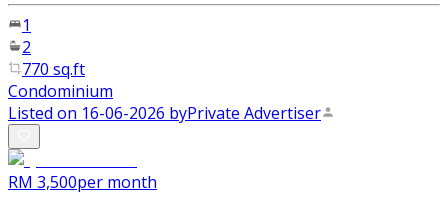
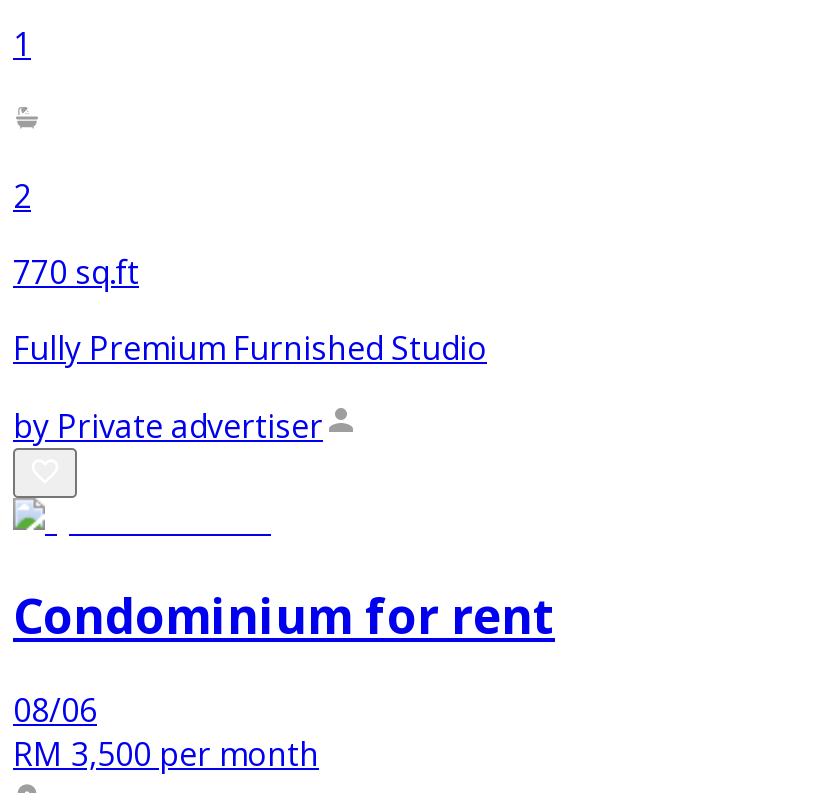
- Condominium
- Listed on 16-06-2026 byPrivate Advertiser
+ Fully Premium Furnished Studio
+ by Private advertiser
+ Condominium for rent
+ 08/06
